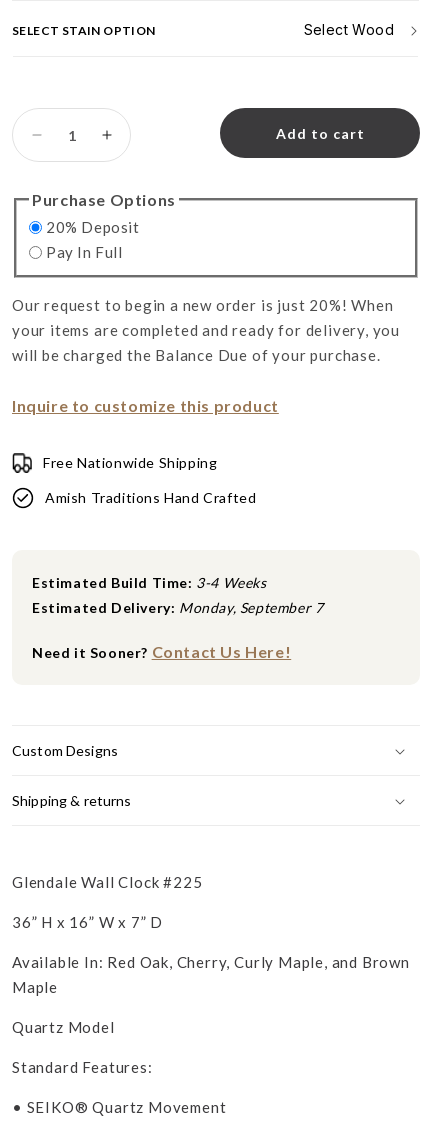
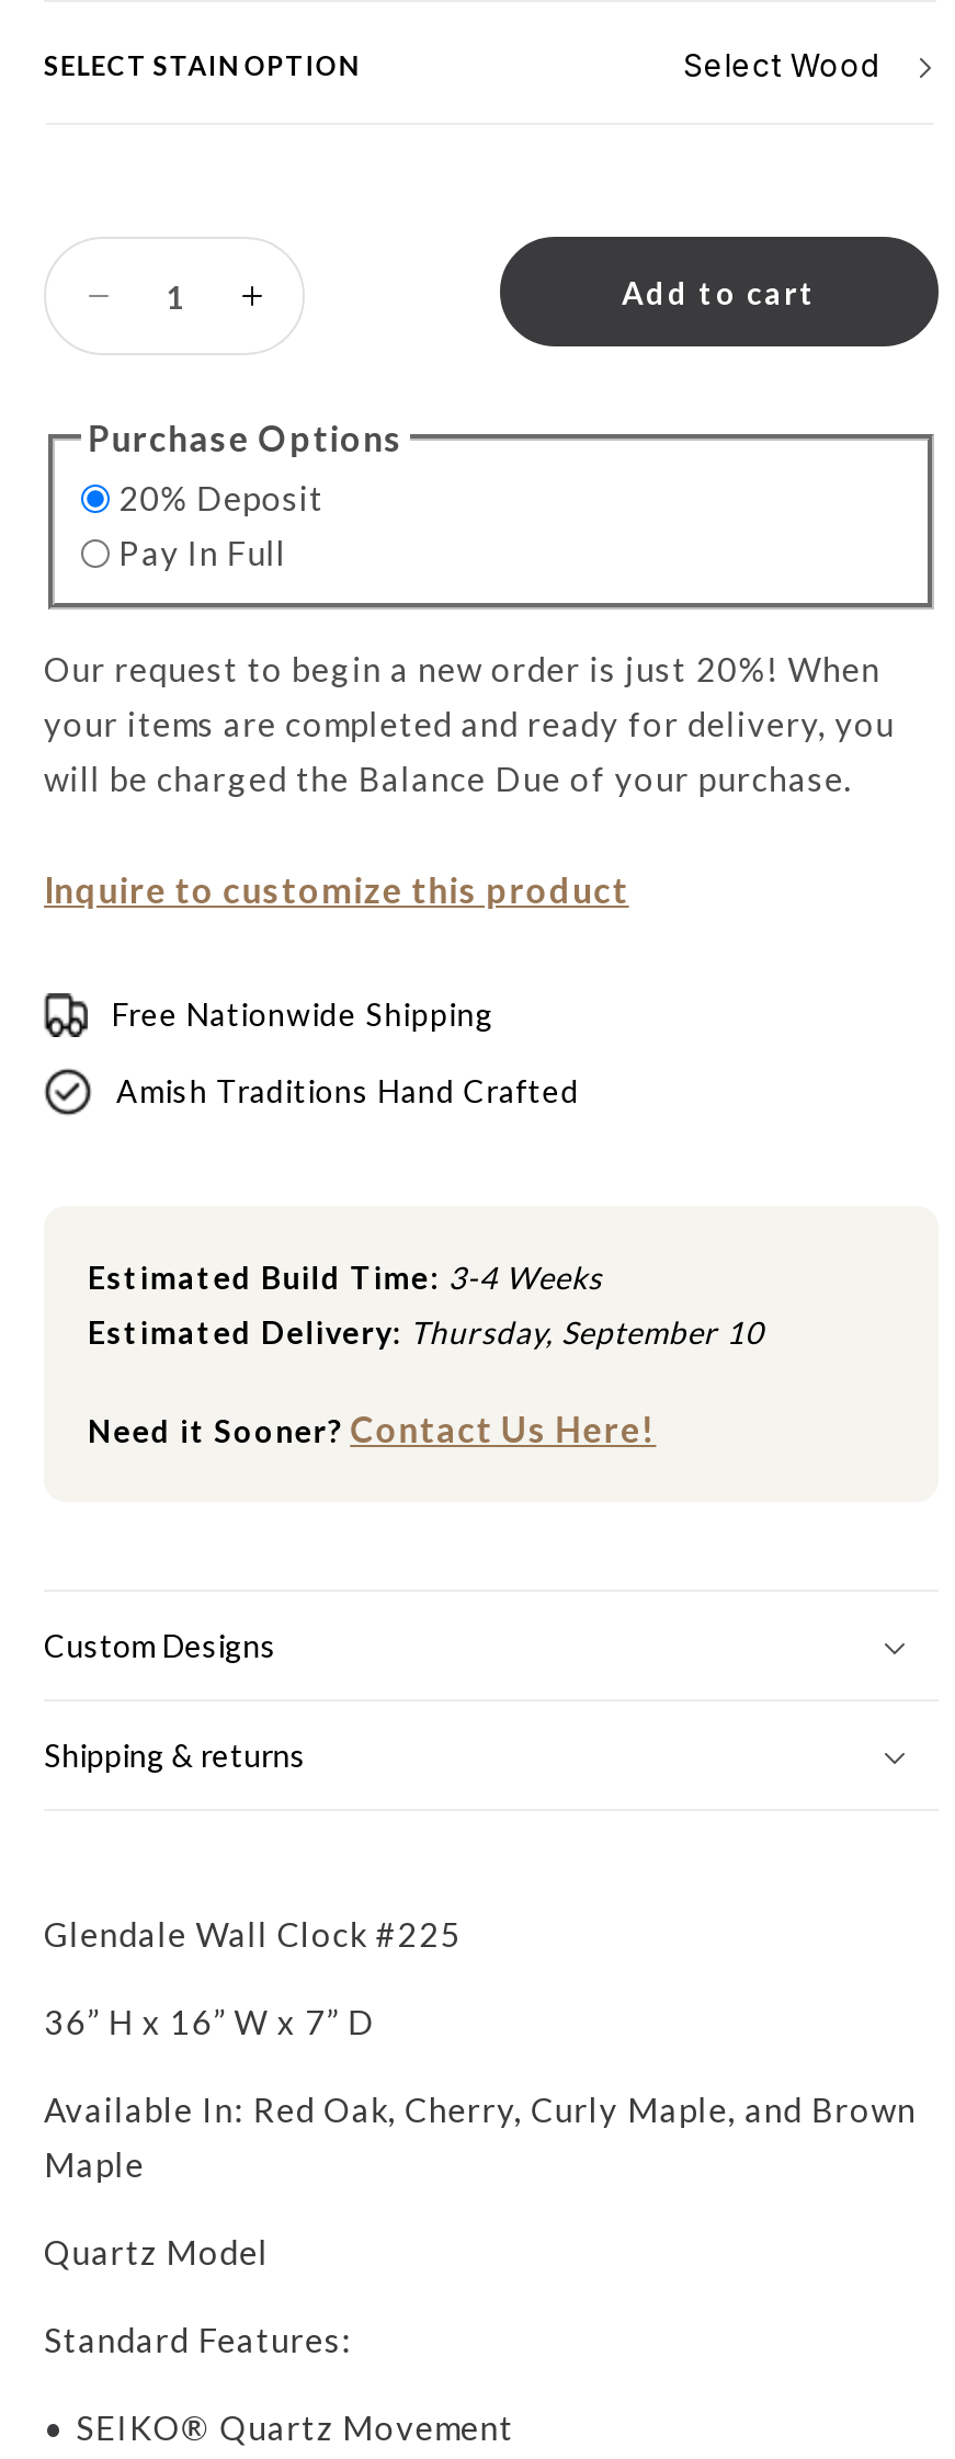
- Estimated Delivery: Monday, September 7
+ Estimated Delivery: Thursday, September 10
